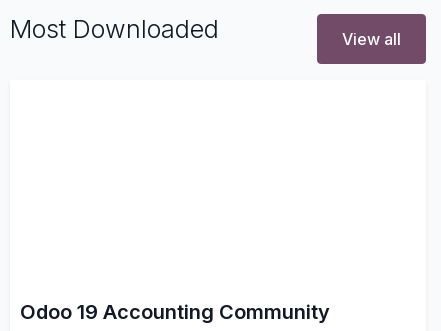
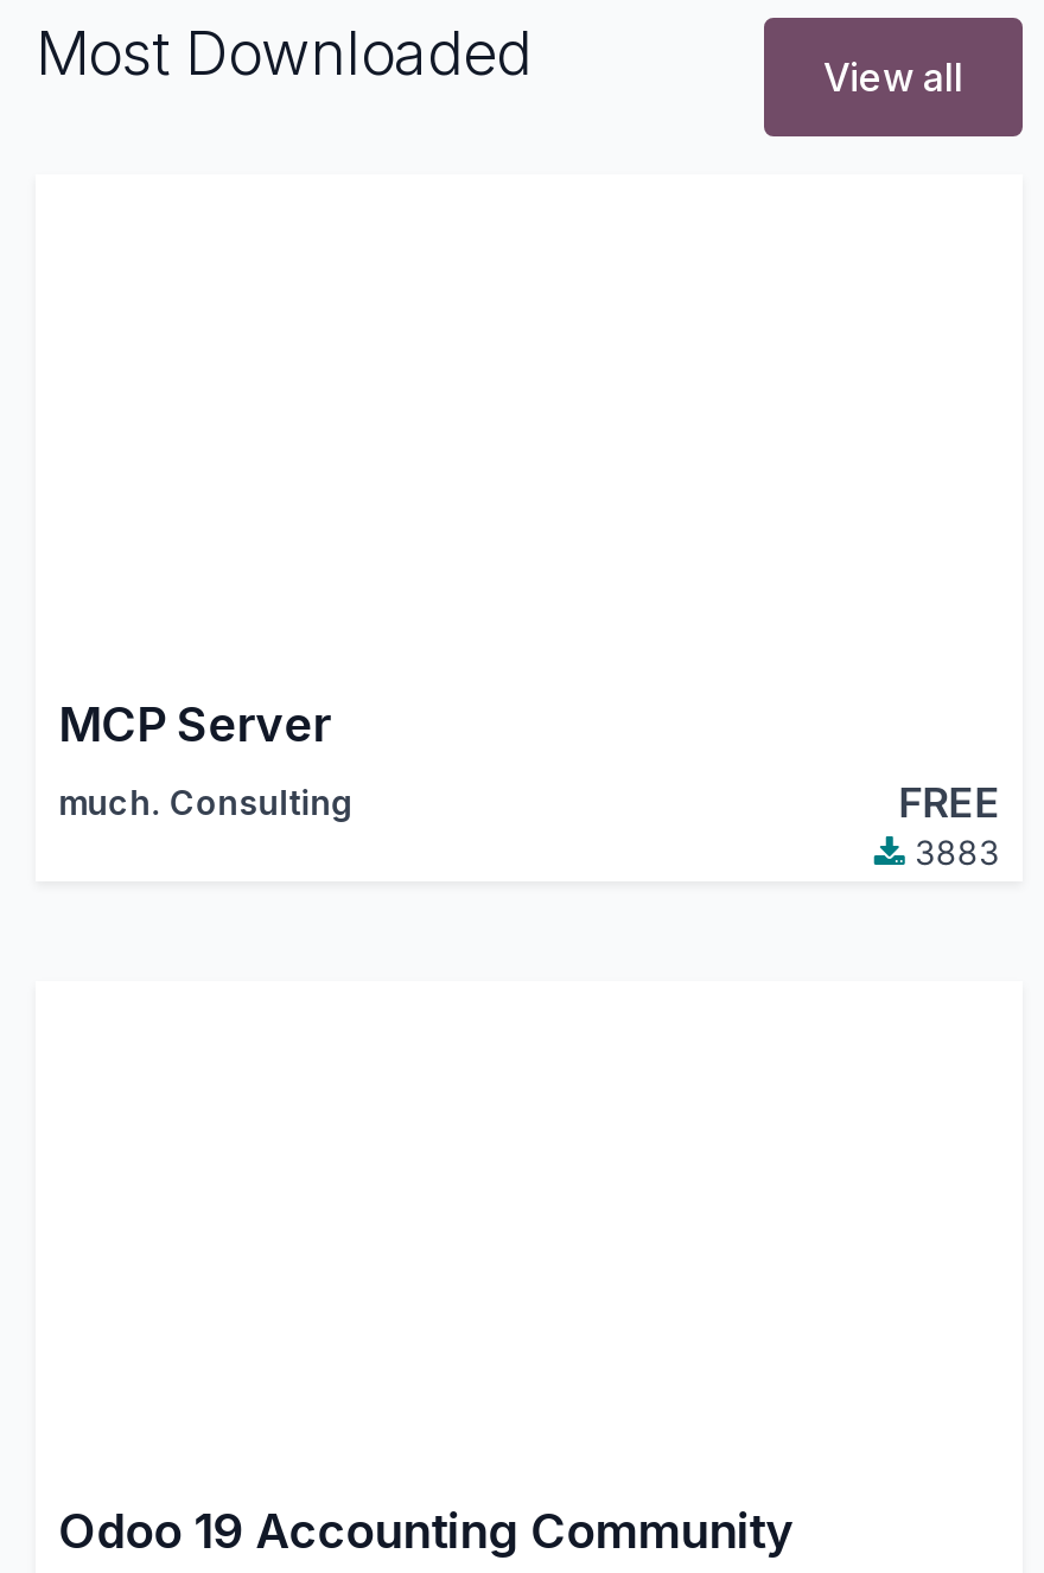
+ MCP Server
+ much. Consulting
+ FREE
+ 3883
